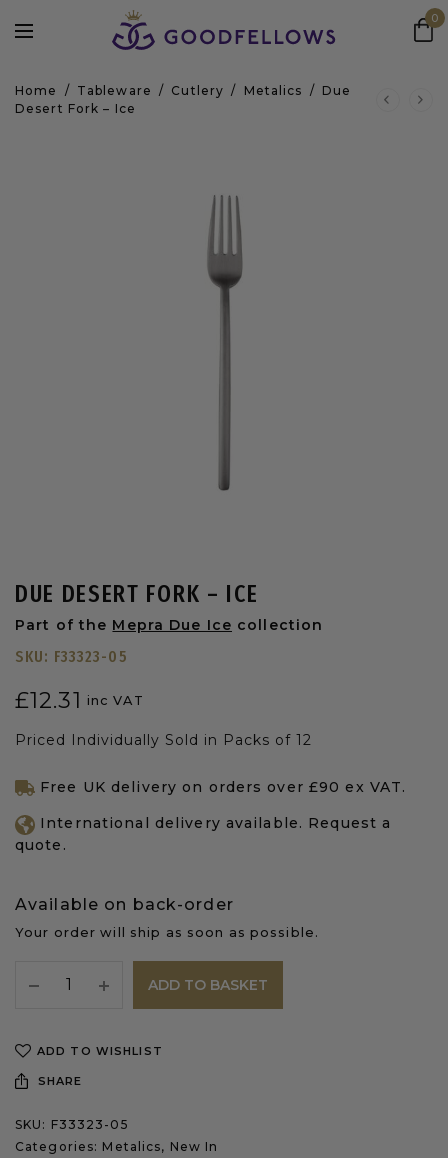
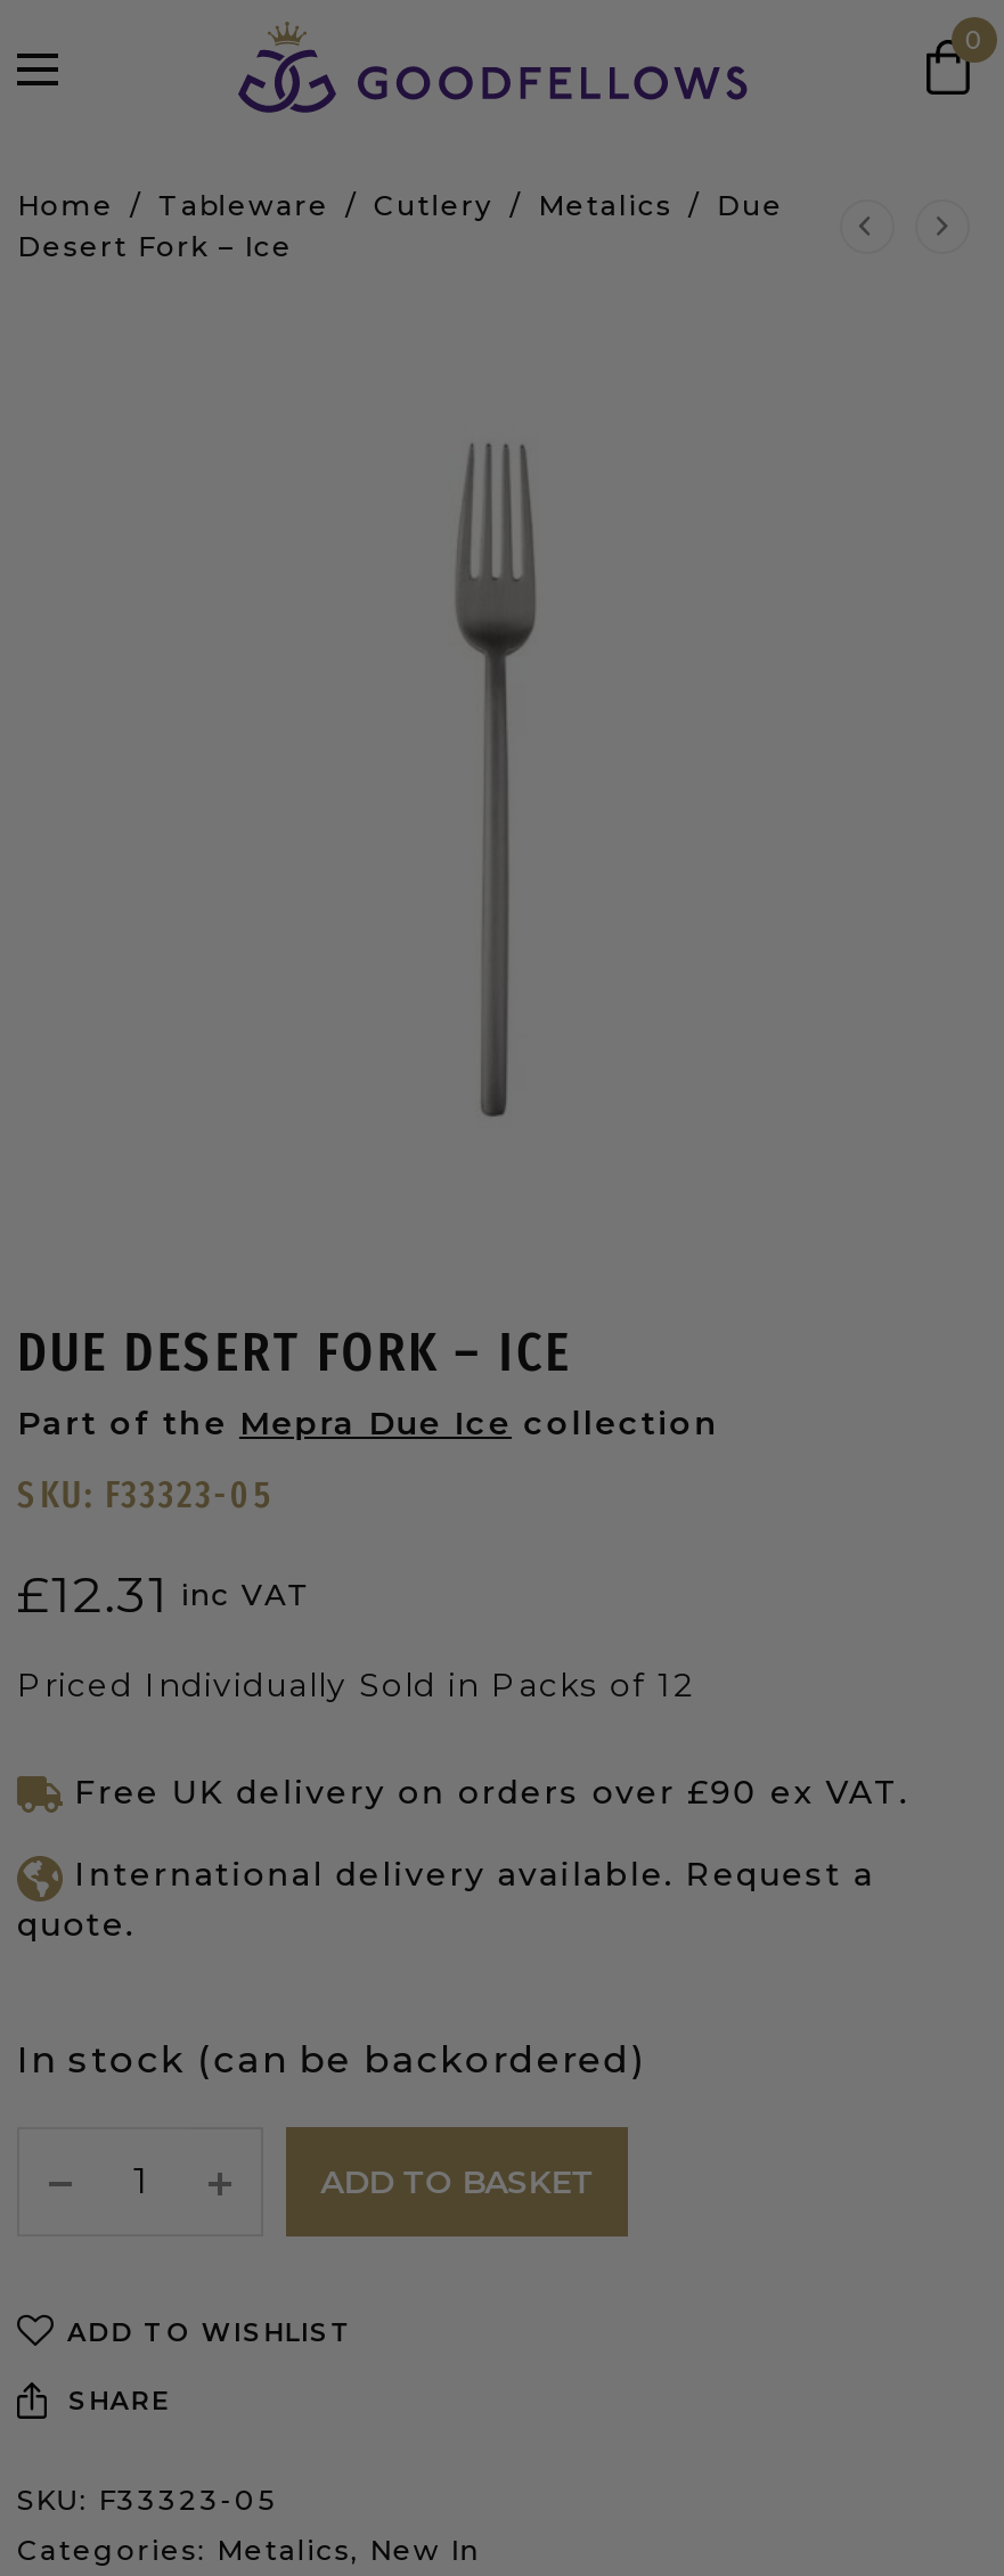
- Available on back-order
- Your order will ship as soon as possible.
+ In stock (can be backordered)
